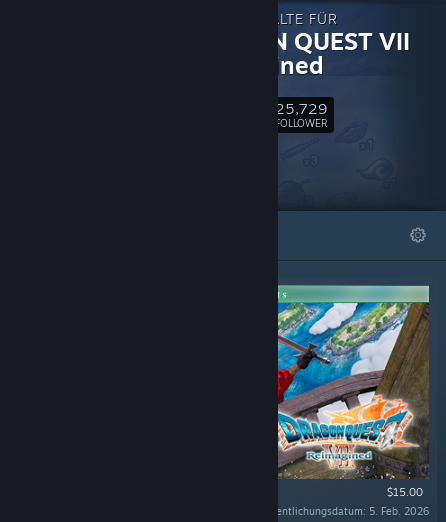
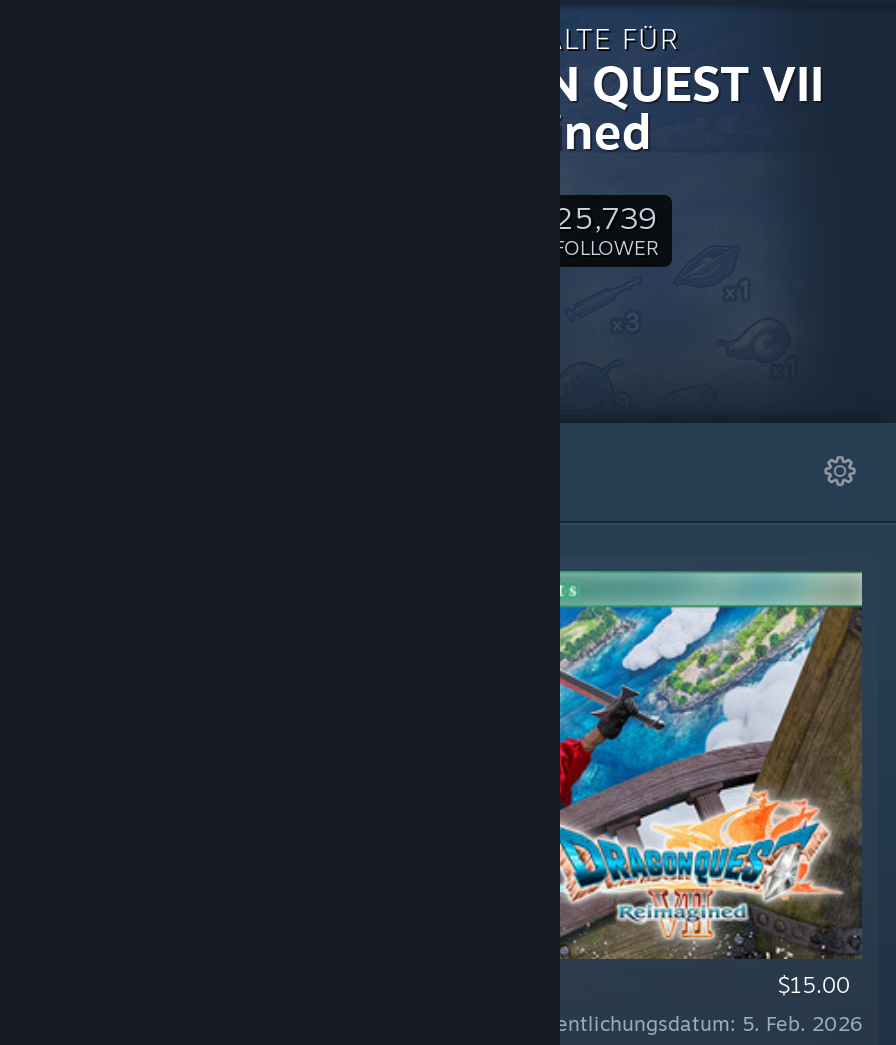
- 25,729
+ 25,739
